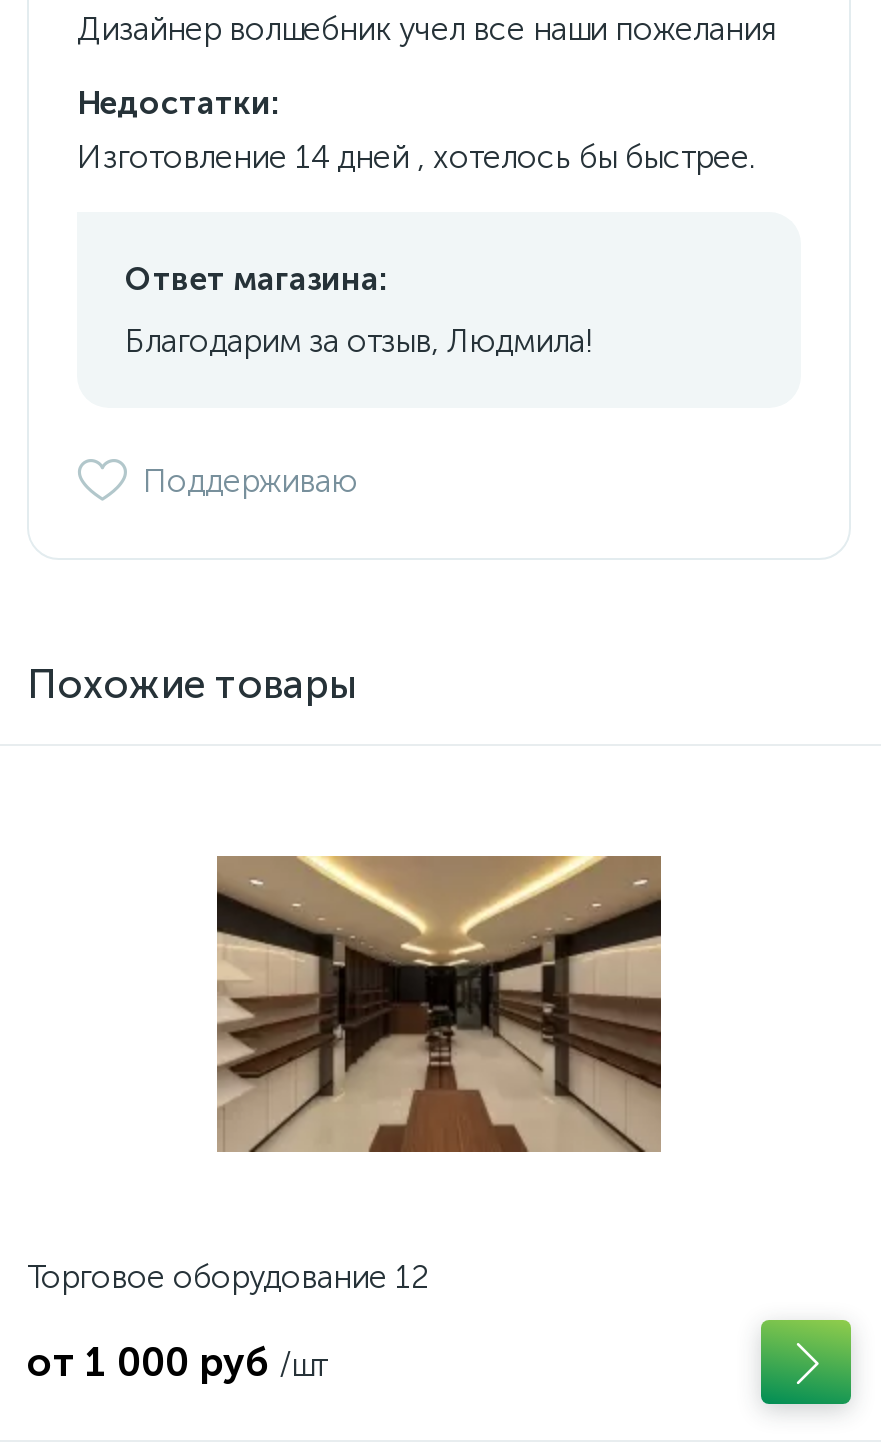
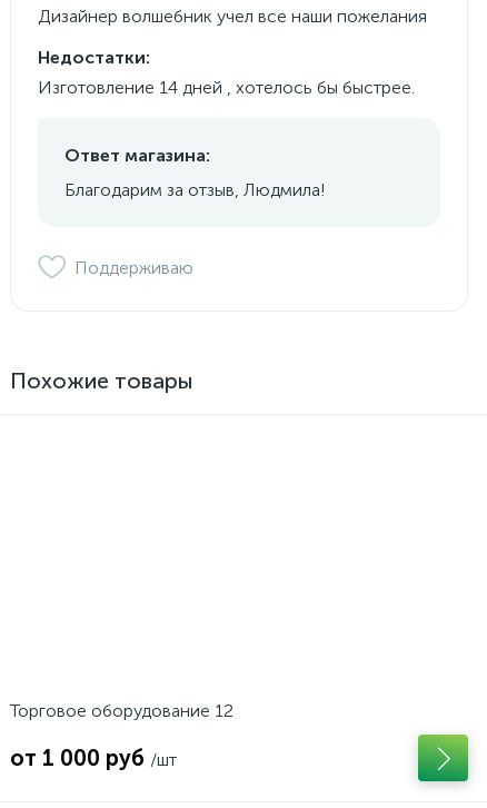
- [image]
